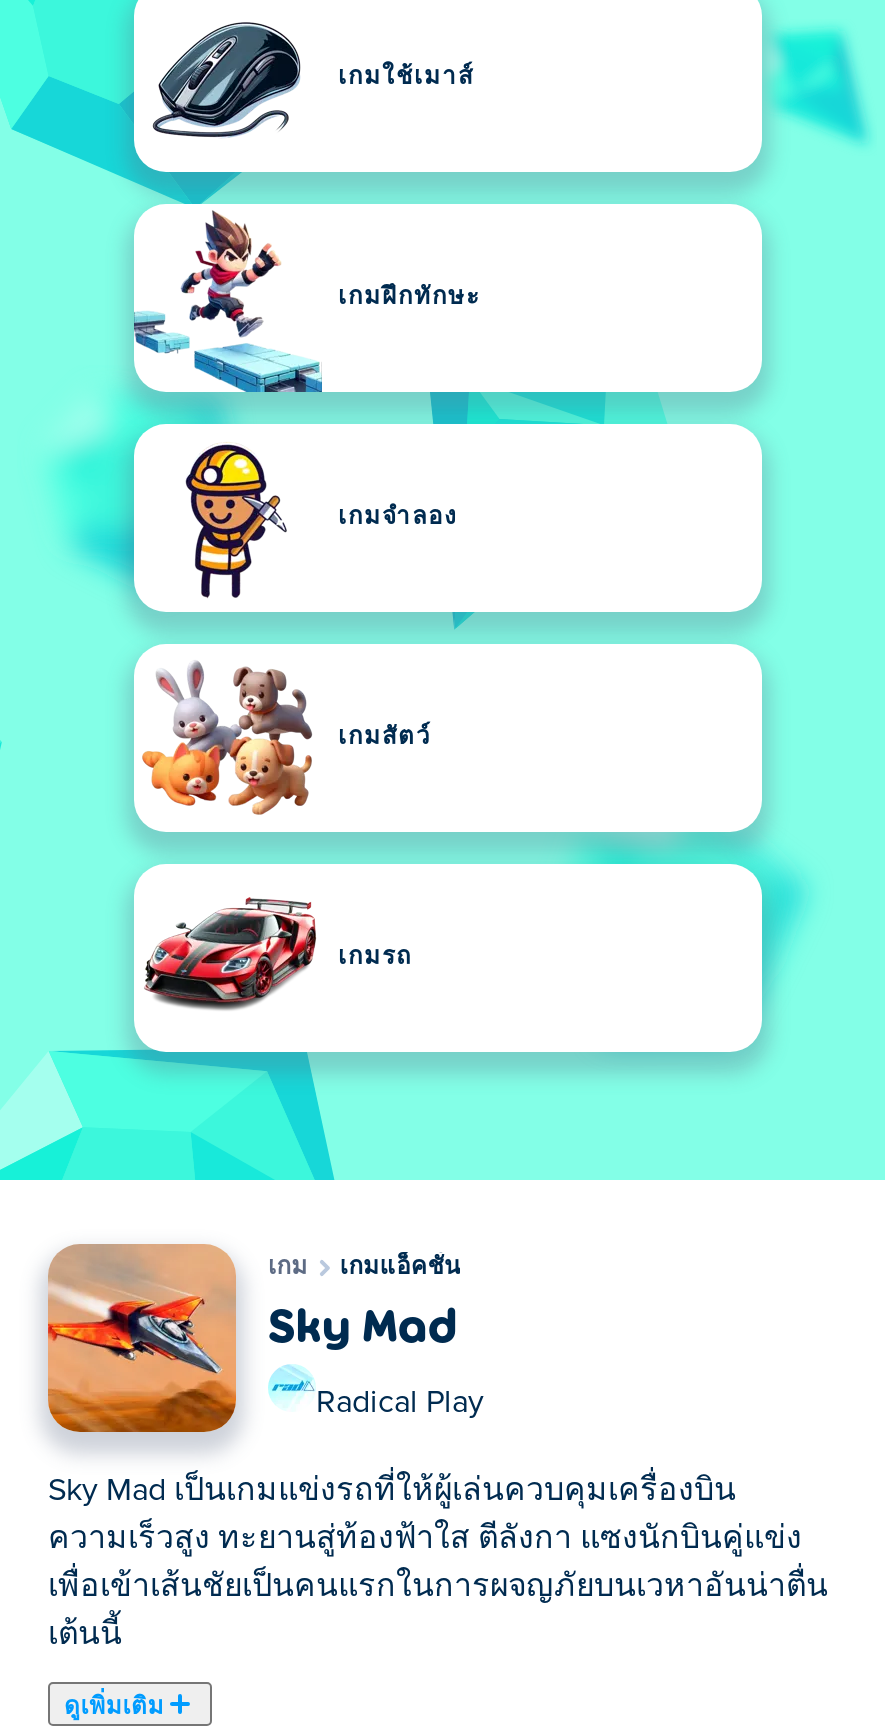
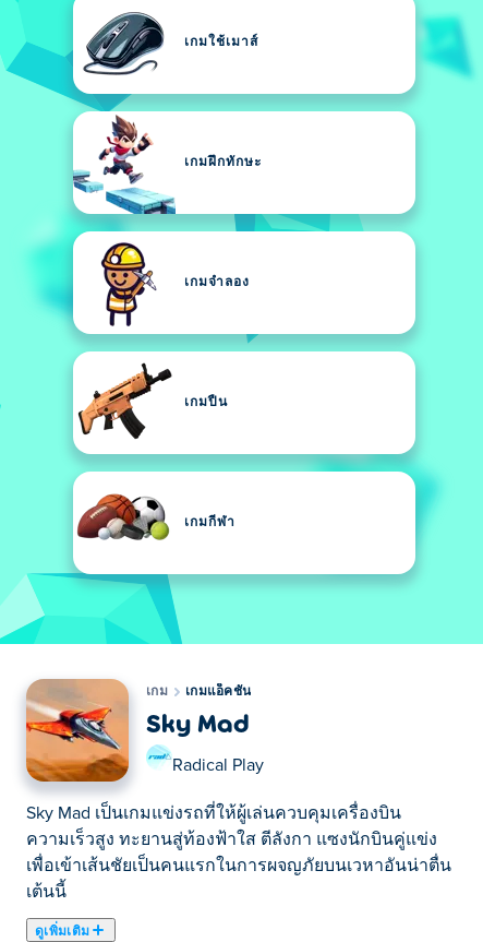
- [image]
- เกมสัตว์
+ [image]
+ เกมปืน

- [image]
- เกมรถ
+ [image]
+ เกมกีฬา
